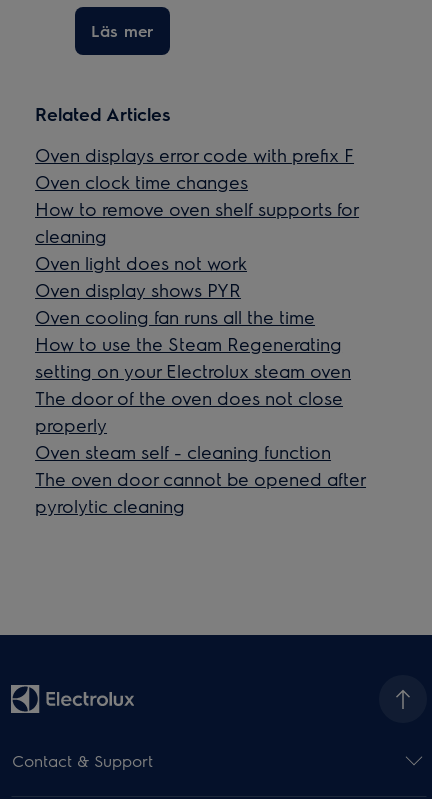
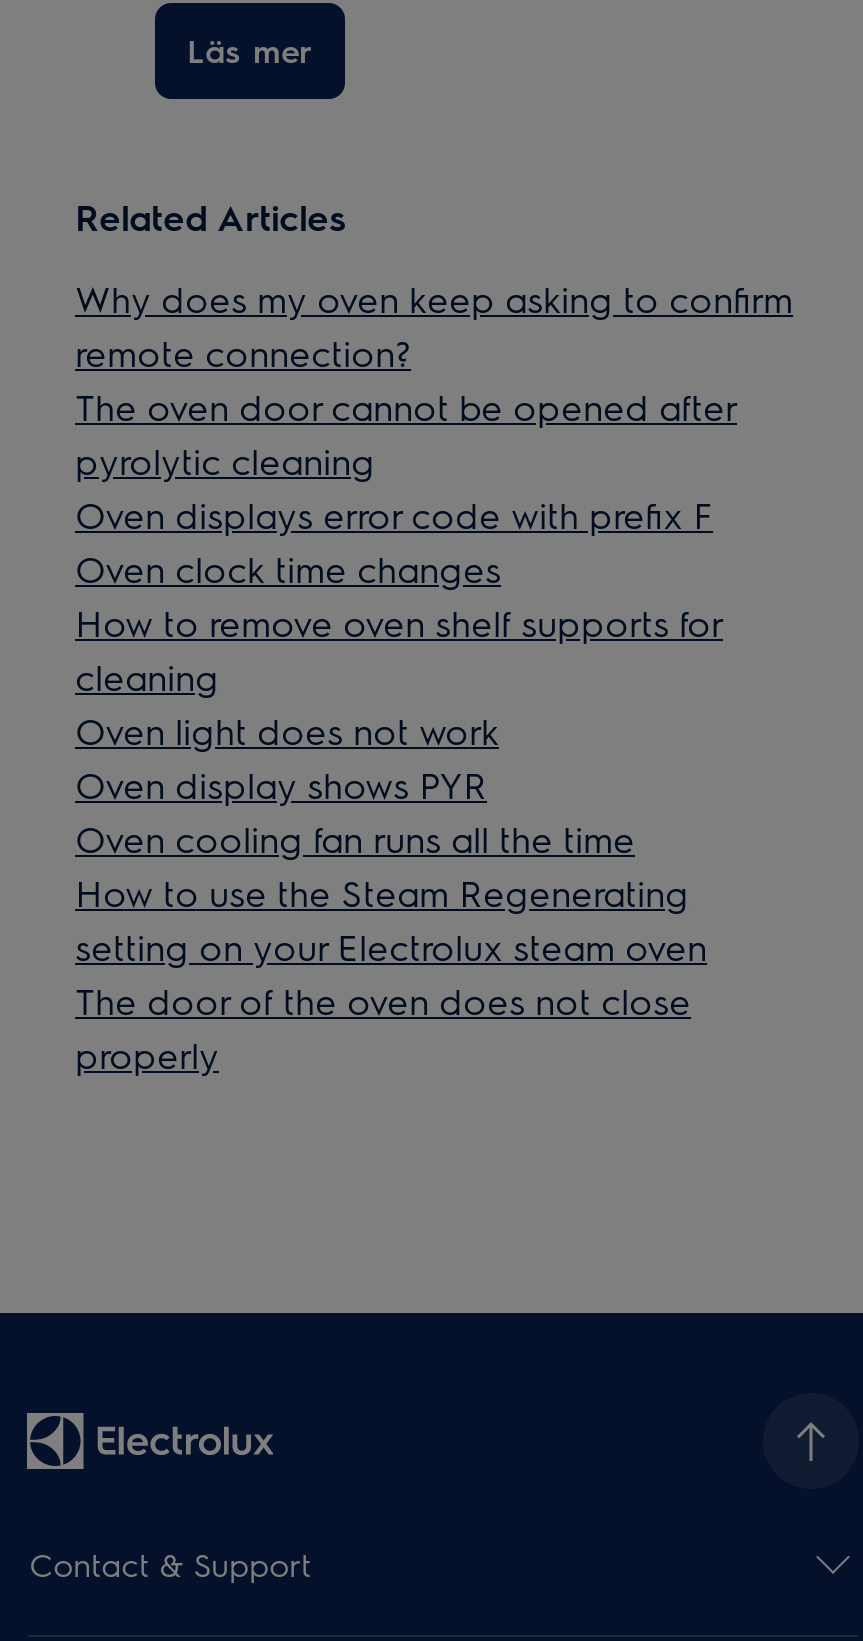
+ Why does my oven keep asking to confirm
+ remote connection?

moved down: Oven displays error code with prefix F | Oven clock time changes | How to remove oven shelf supports for | ... | The door of the oven does not close | properly

- Oven steam self - cleaning function

moved up: The oven door cannot be opened after | pyrolytic cleaning
